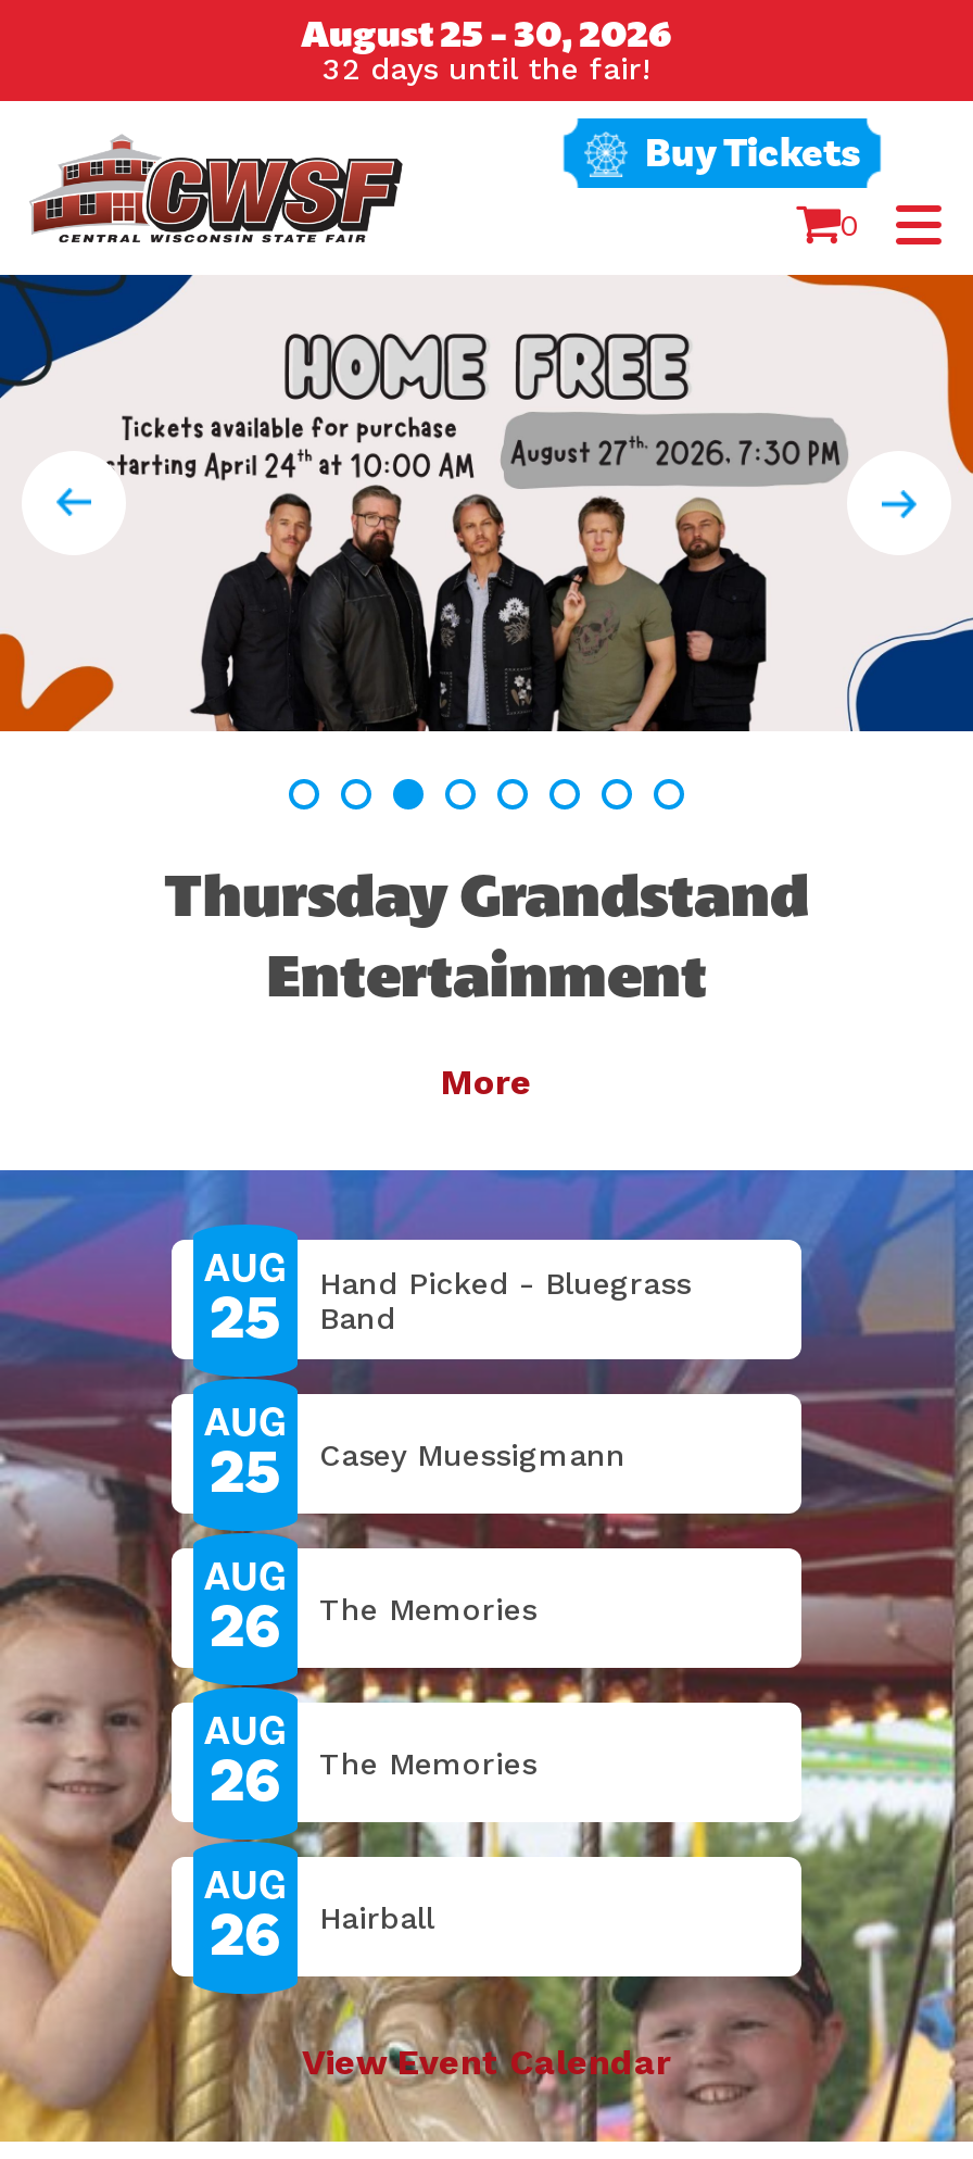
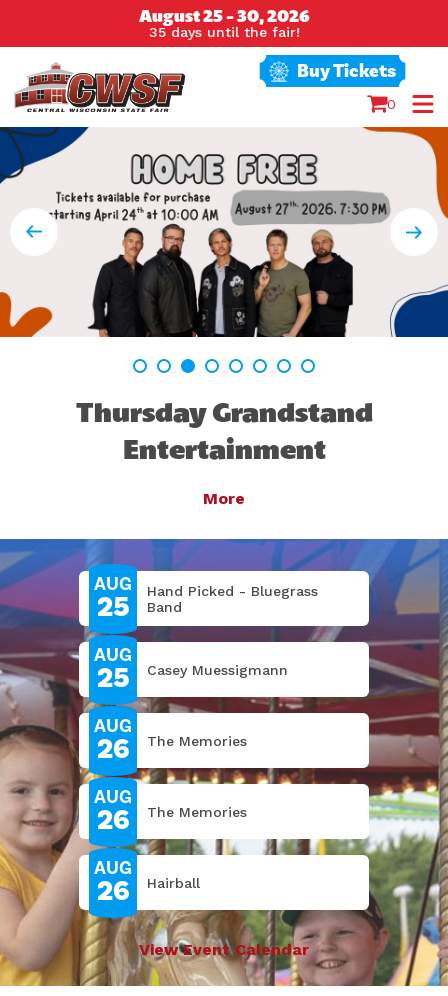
- 32days until the fair!
+ 35days until the fair!
